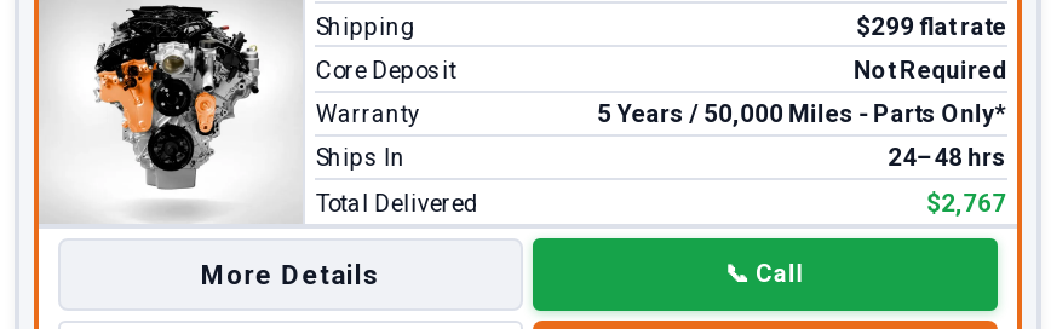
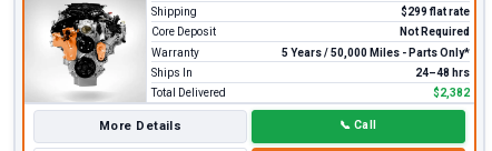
- $2,767
+ $2,382
